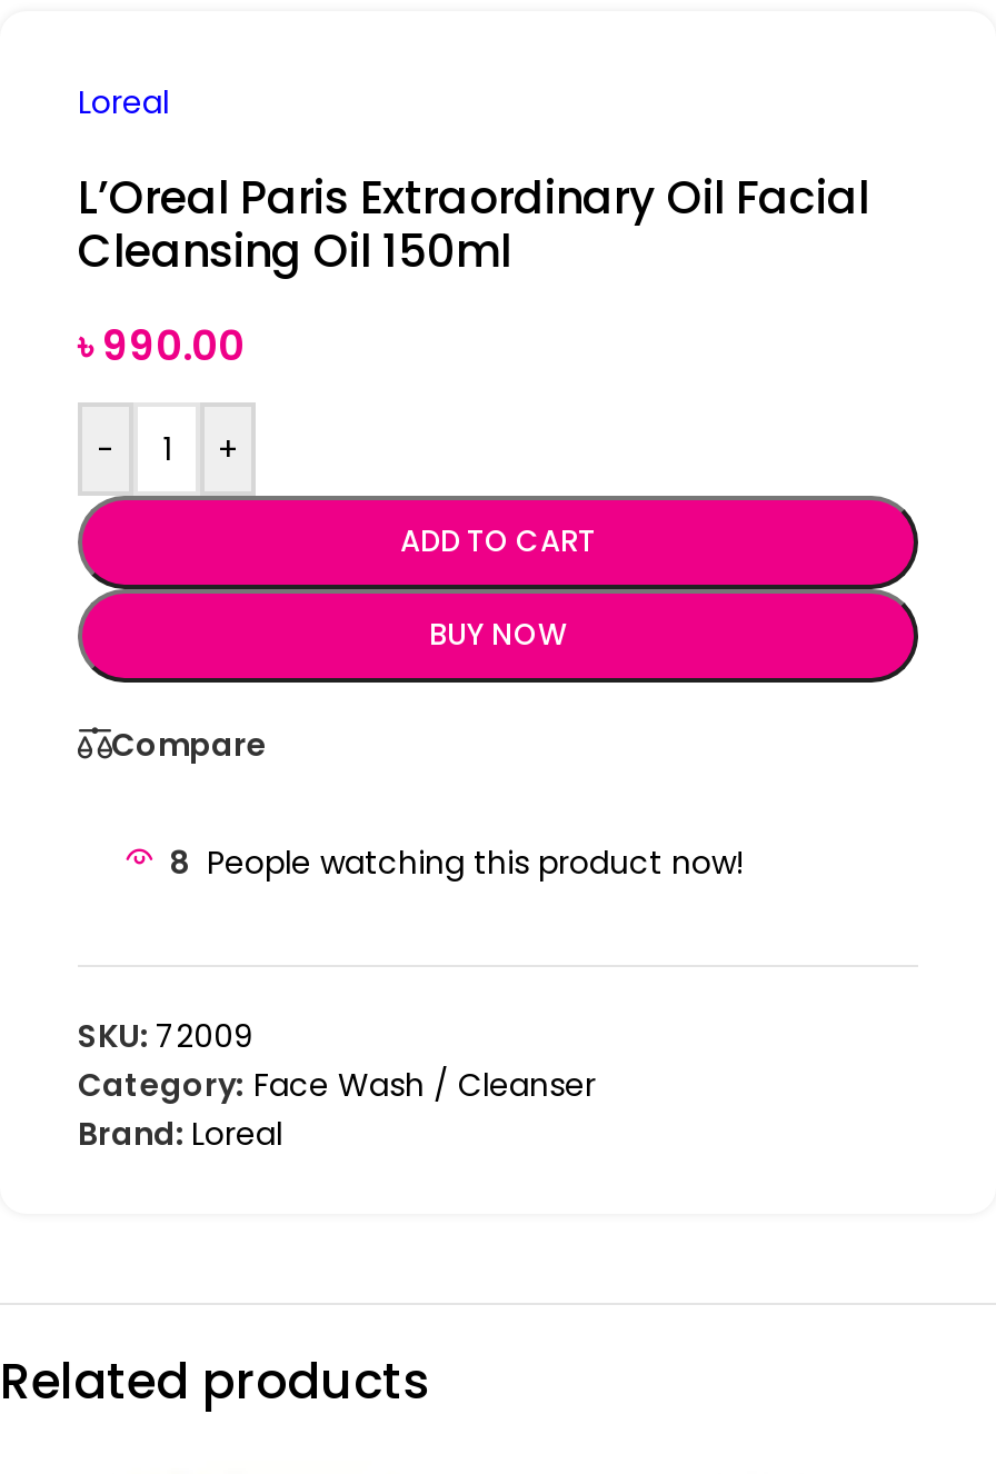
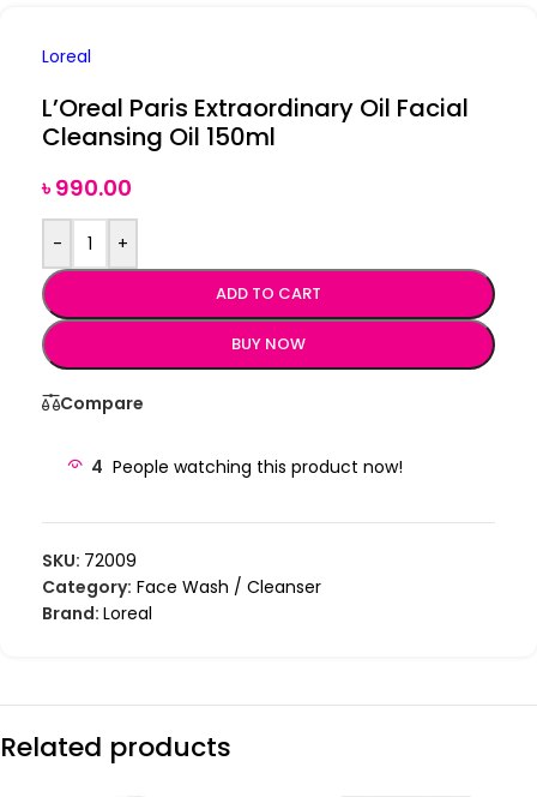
- 8 People watching this product now!
+ 4 People watching this product now!
